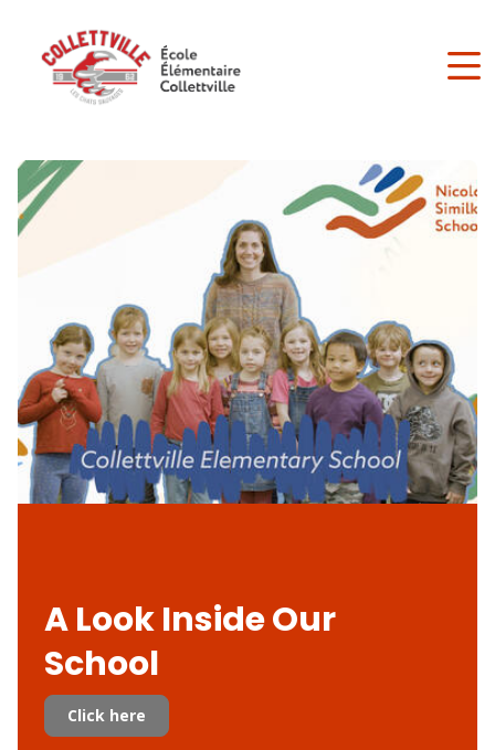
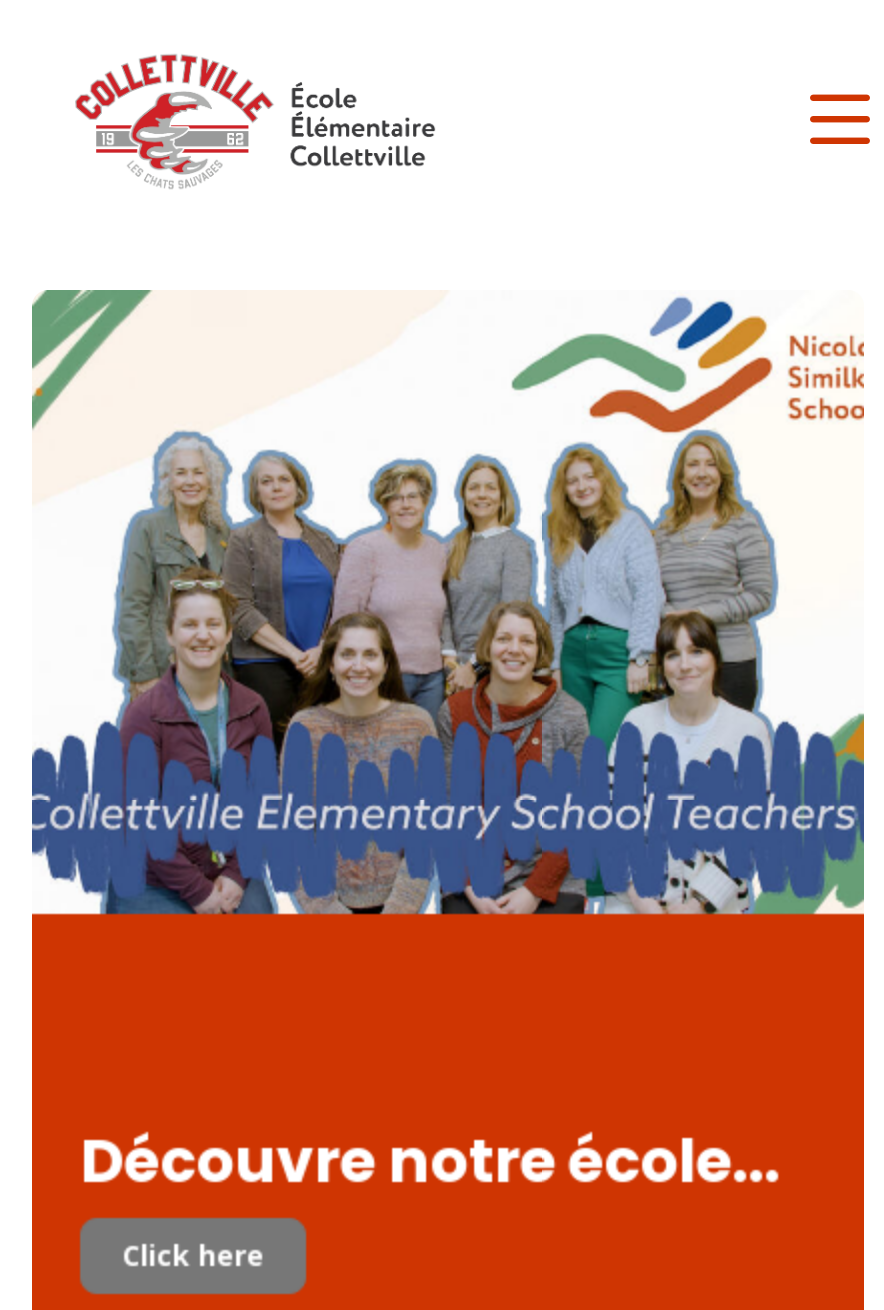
- [image]
+ [image]

- A Look Inside Our
- School
+ Découvre notre école...
